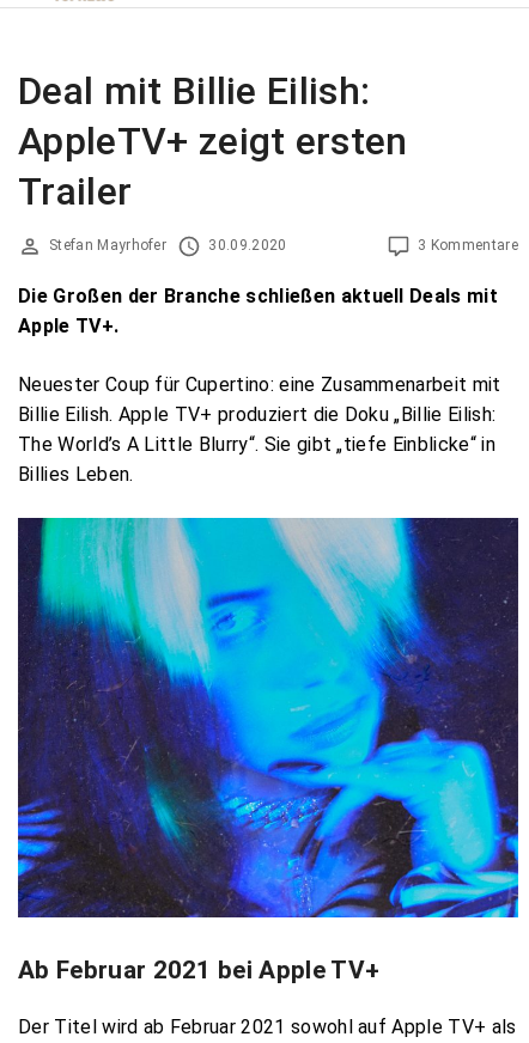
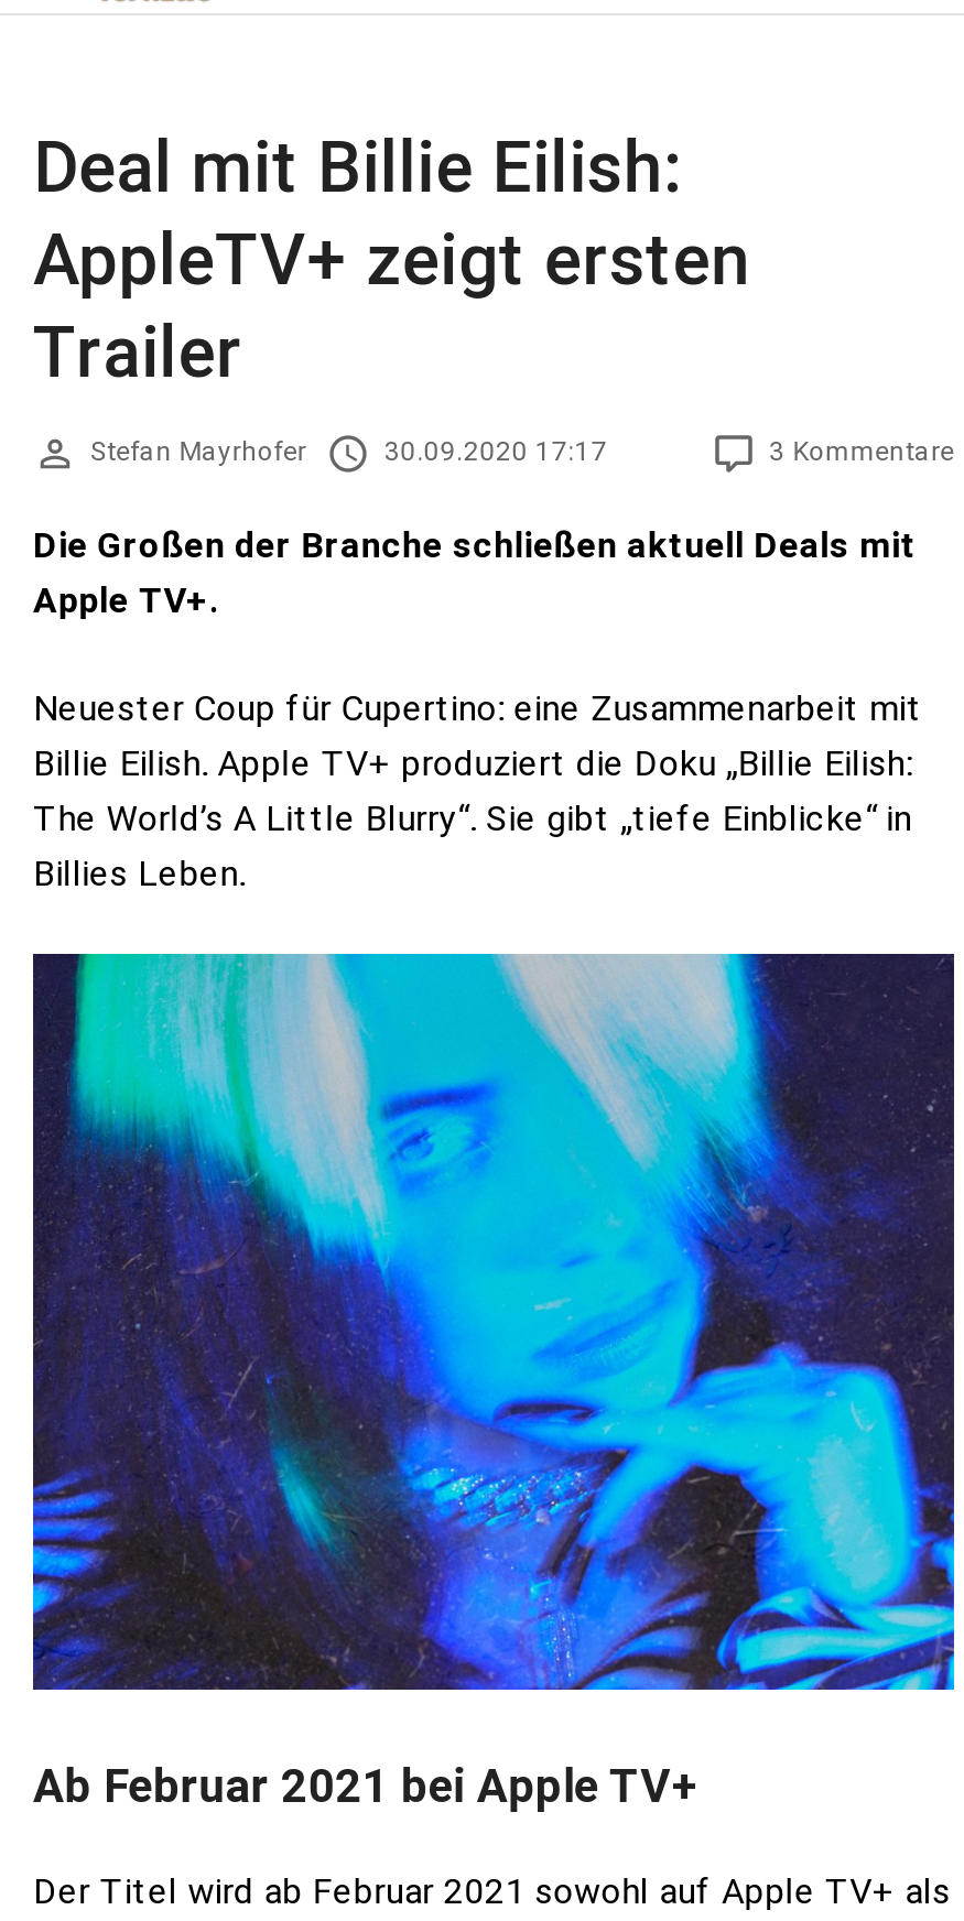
- 30.09.2020
+ 30.09.2020 17:17
